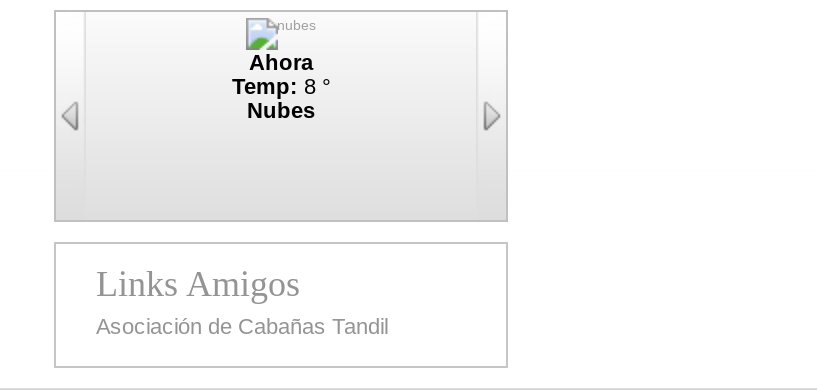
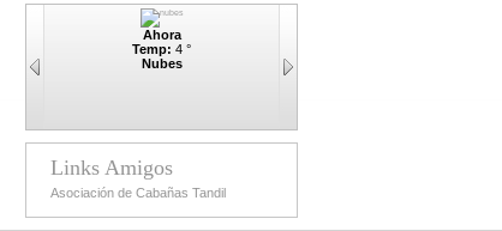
- Temp: 8 °
+ Temp: 4 °
